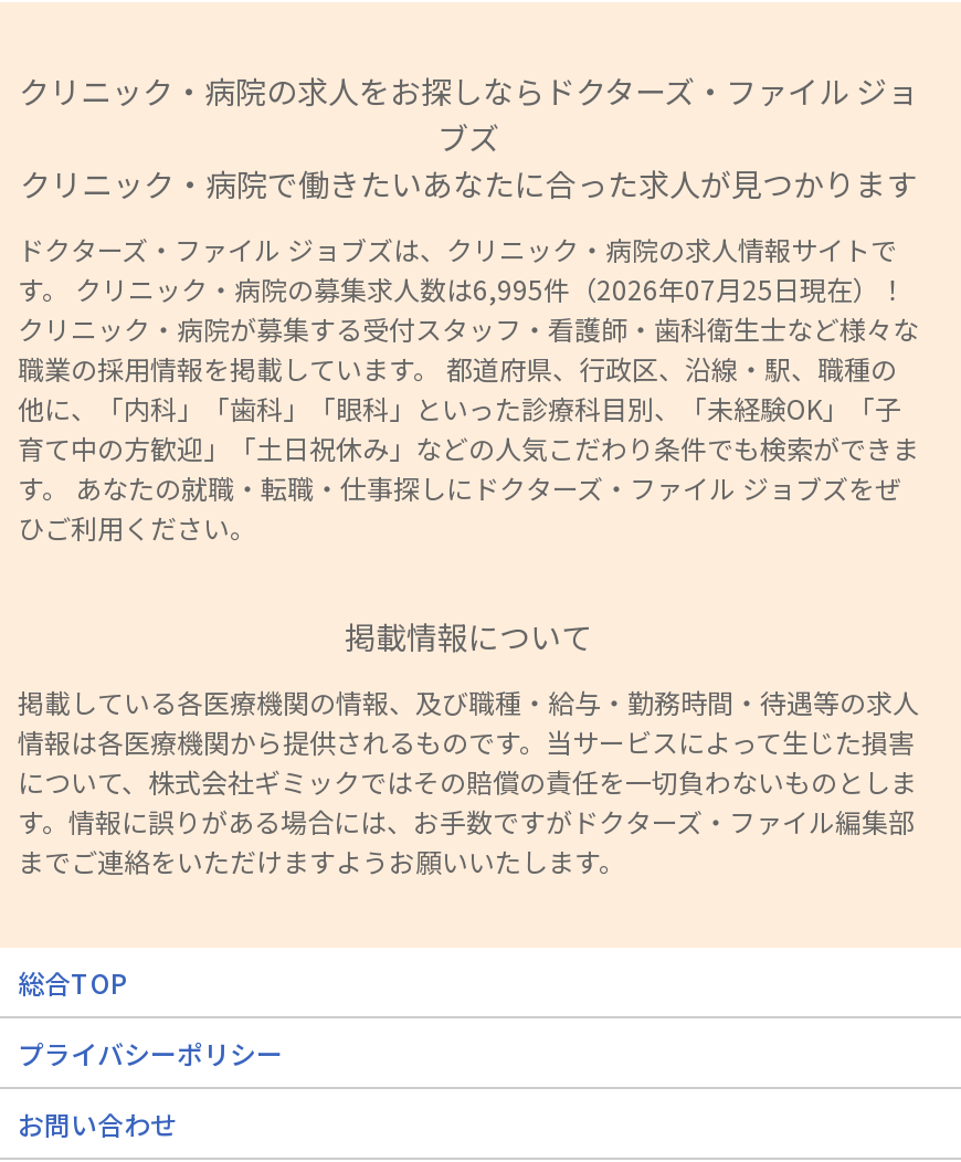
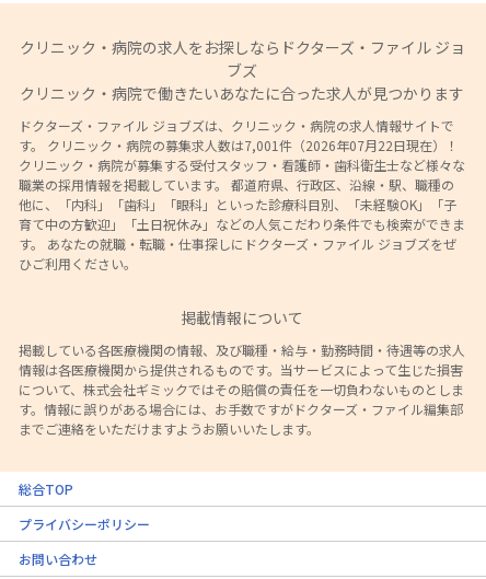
- す。 クリニック・病院の募集求人数は6,995件（2026年07月25日現在）！
+ す。 クリニック・病院の募集求人数は7,001件（2026年07月22日現在）！
